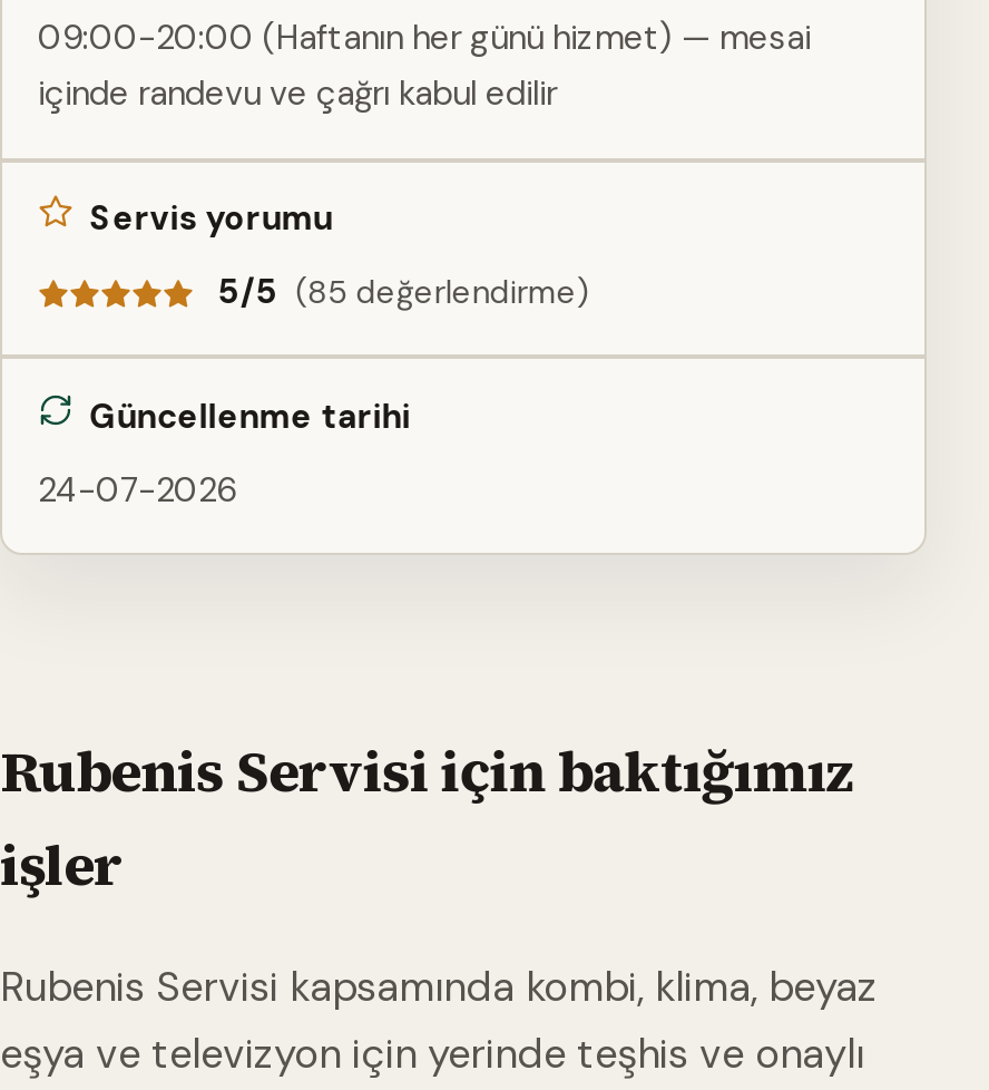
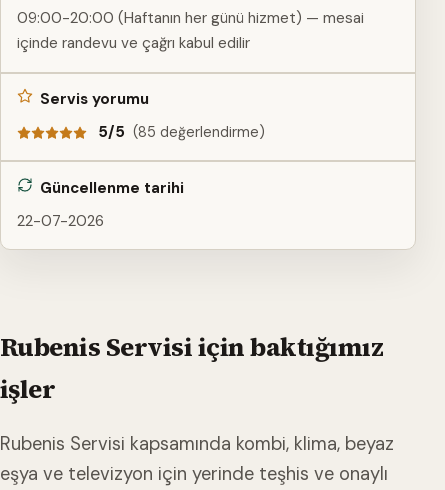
- 24-07-2026
+ 22-07-2026
